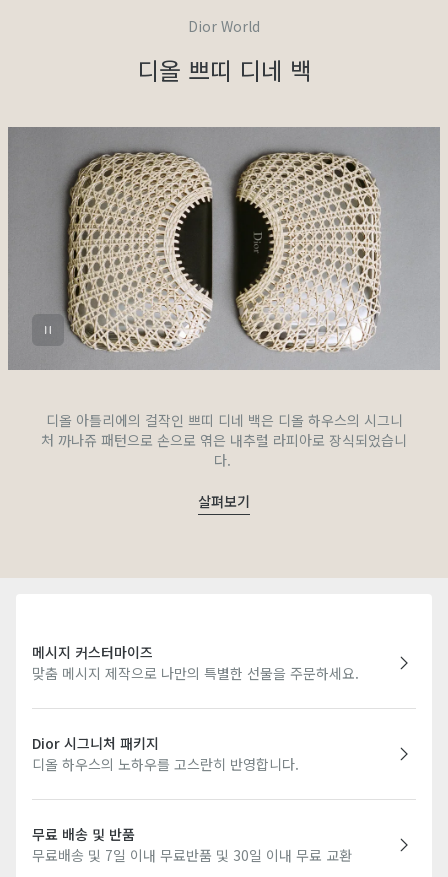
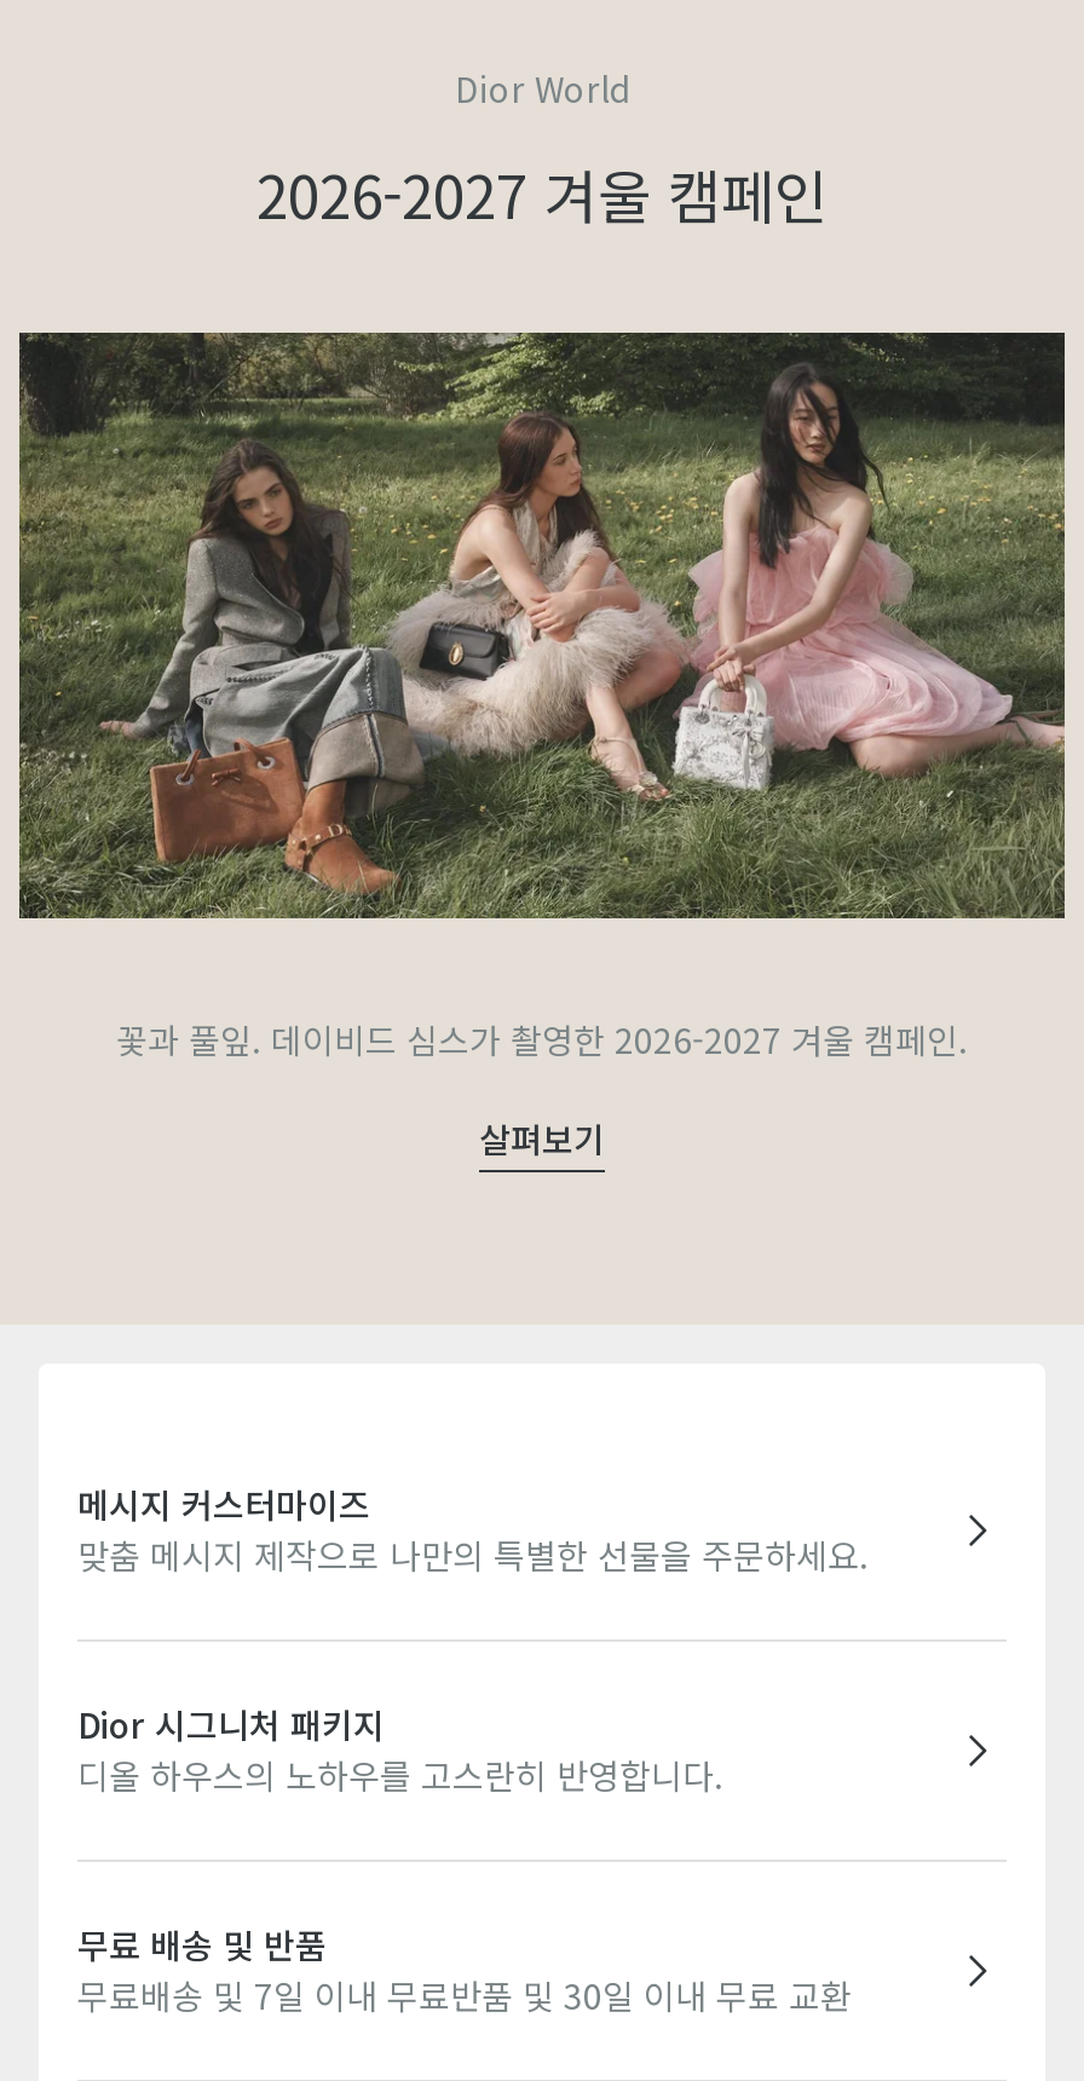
- 디올 쁘띠 디네 백
+ 2026-2027 겨울 캠페인

- [image]
+ [image]

- 디올 아틀리에의 걸작인 쁘띠 디네 백은 디올 하우스의 시그니
- 처 까나쥬 패턴으로 손으로 엮은 내추럴 라피아로 장식되었습니
- 다.
+ 꽃과 풀잎. 데이비드 심스가 촬영한 2026-2027 겨울 캠페인.
